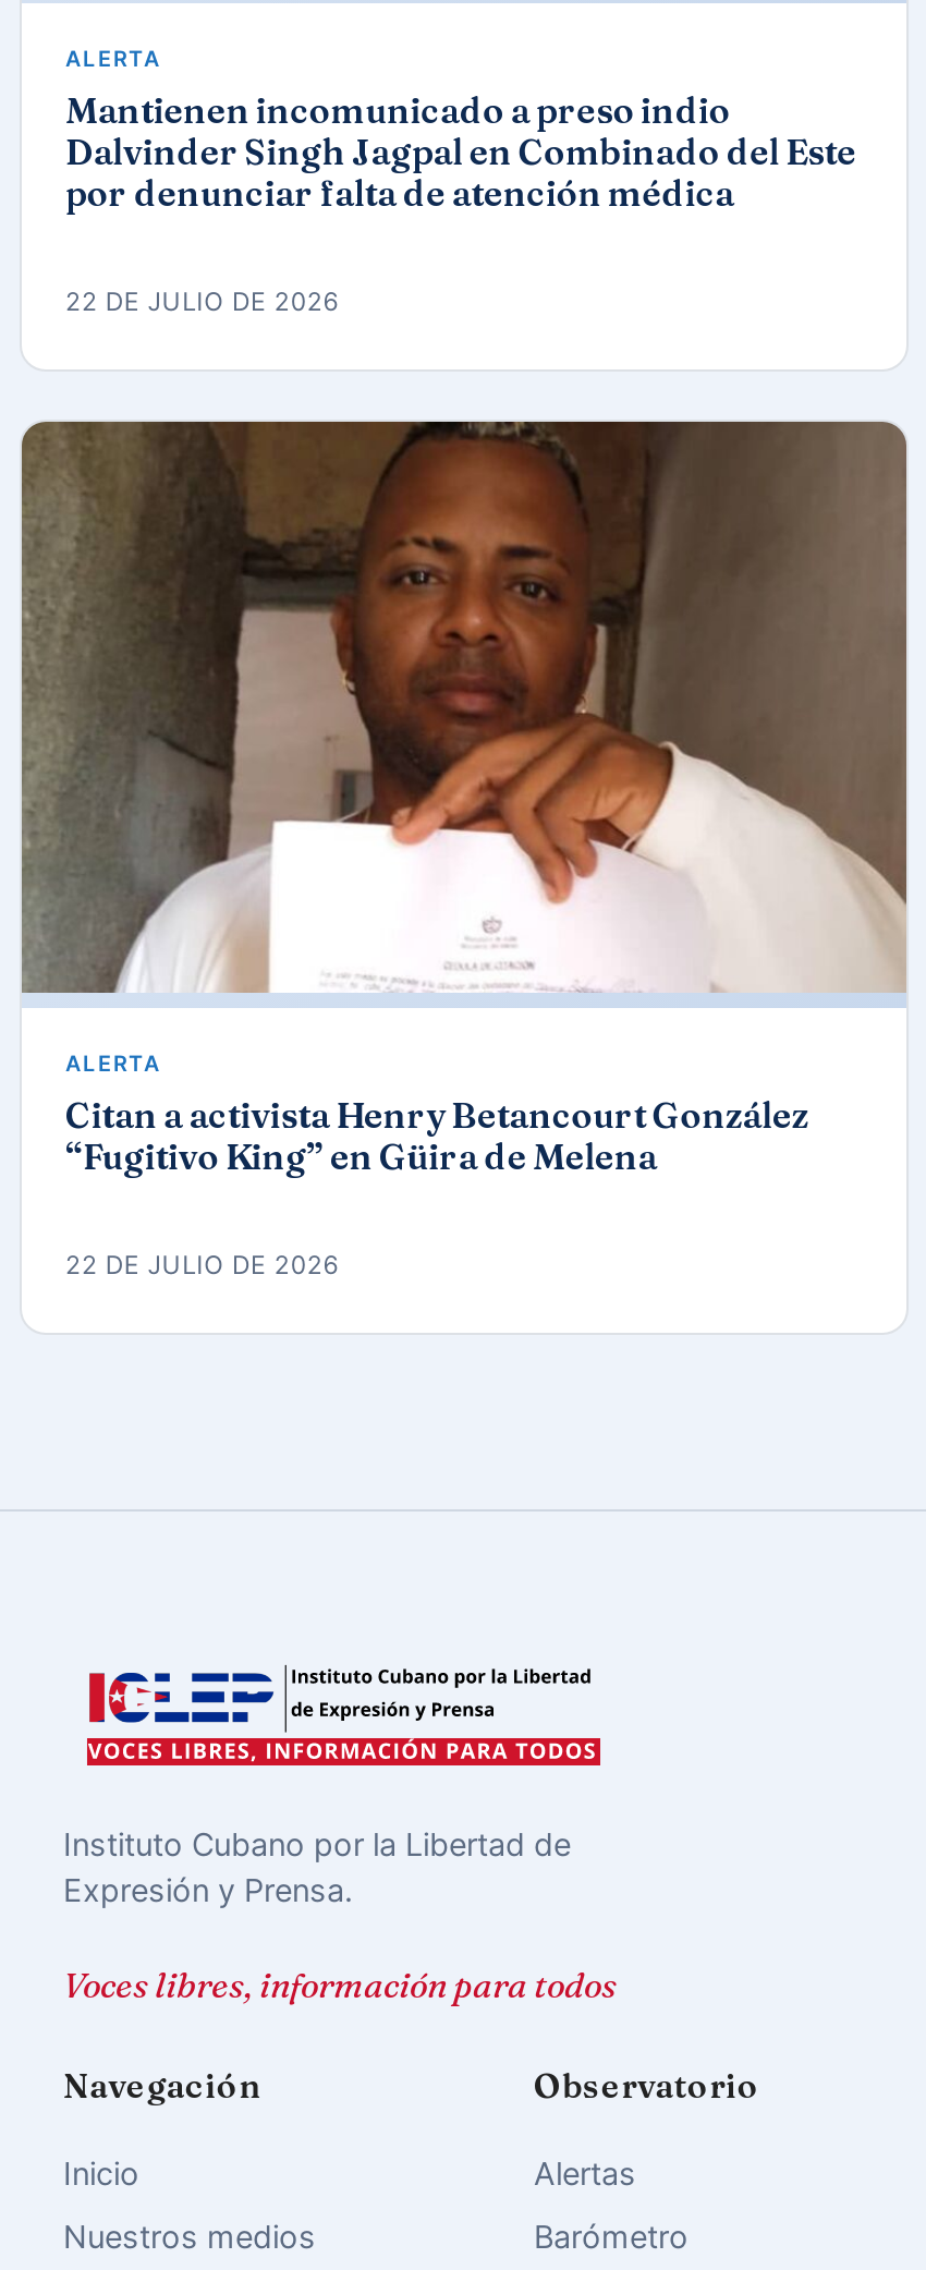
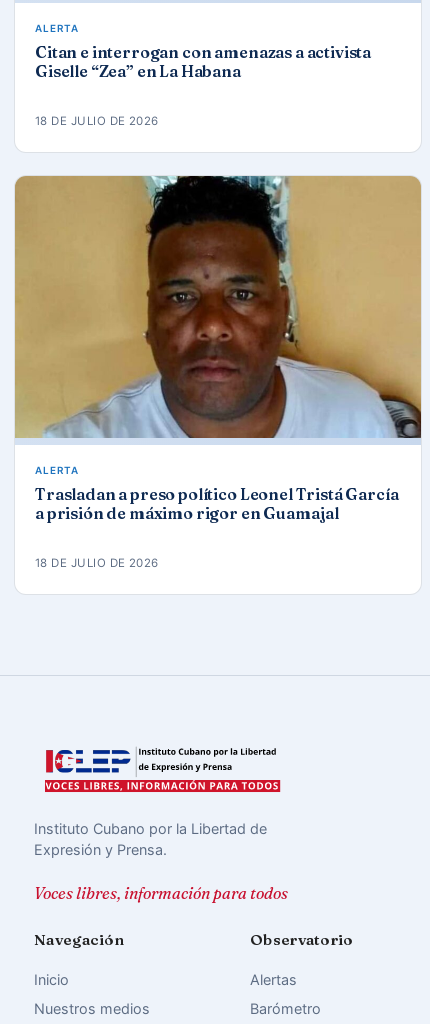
- Mantienen incomunicado a preso indio
- Dalvinder Singh Jagpal en Combinado del Este
- por denunciar falta de atención médica
+ Citan e interrogan con amenazas a activista
+ Giselle “Zea” en La Habana

- 22 DE JULIO DE 2026
+ 18 DE JULIO DE 2026

- [image]
+ [image]

- Citan a activista Henry Betancourt González
- “Fugitivo King” en Güira de Melena
+ Trasladan a preso político Leonel Tristá García
+ a prisión de máximo rigor en Guamajal

- 22 DE JULIO DE 2026
+ 18 DE JULIO DE 2026
